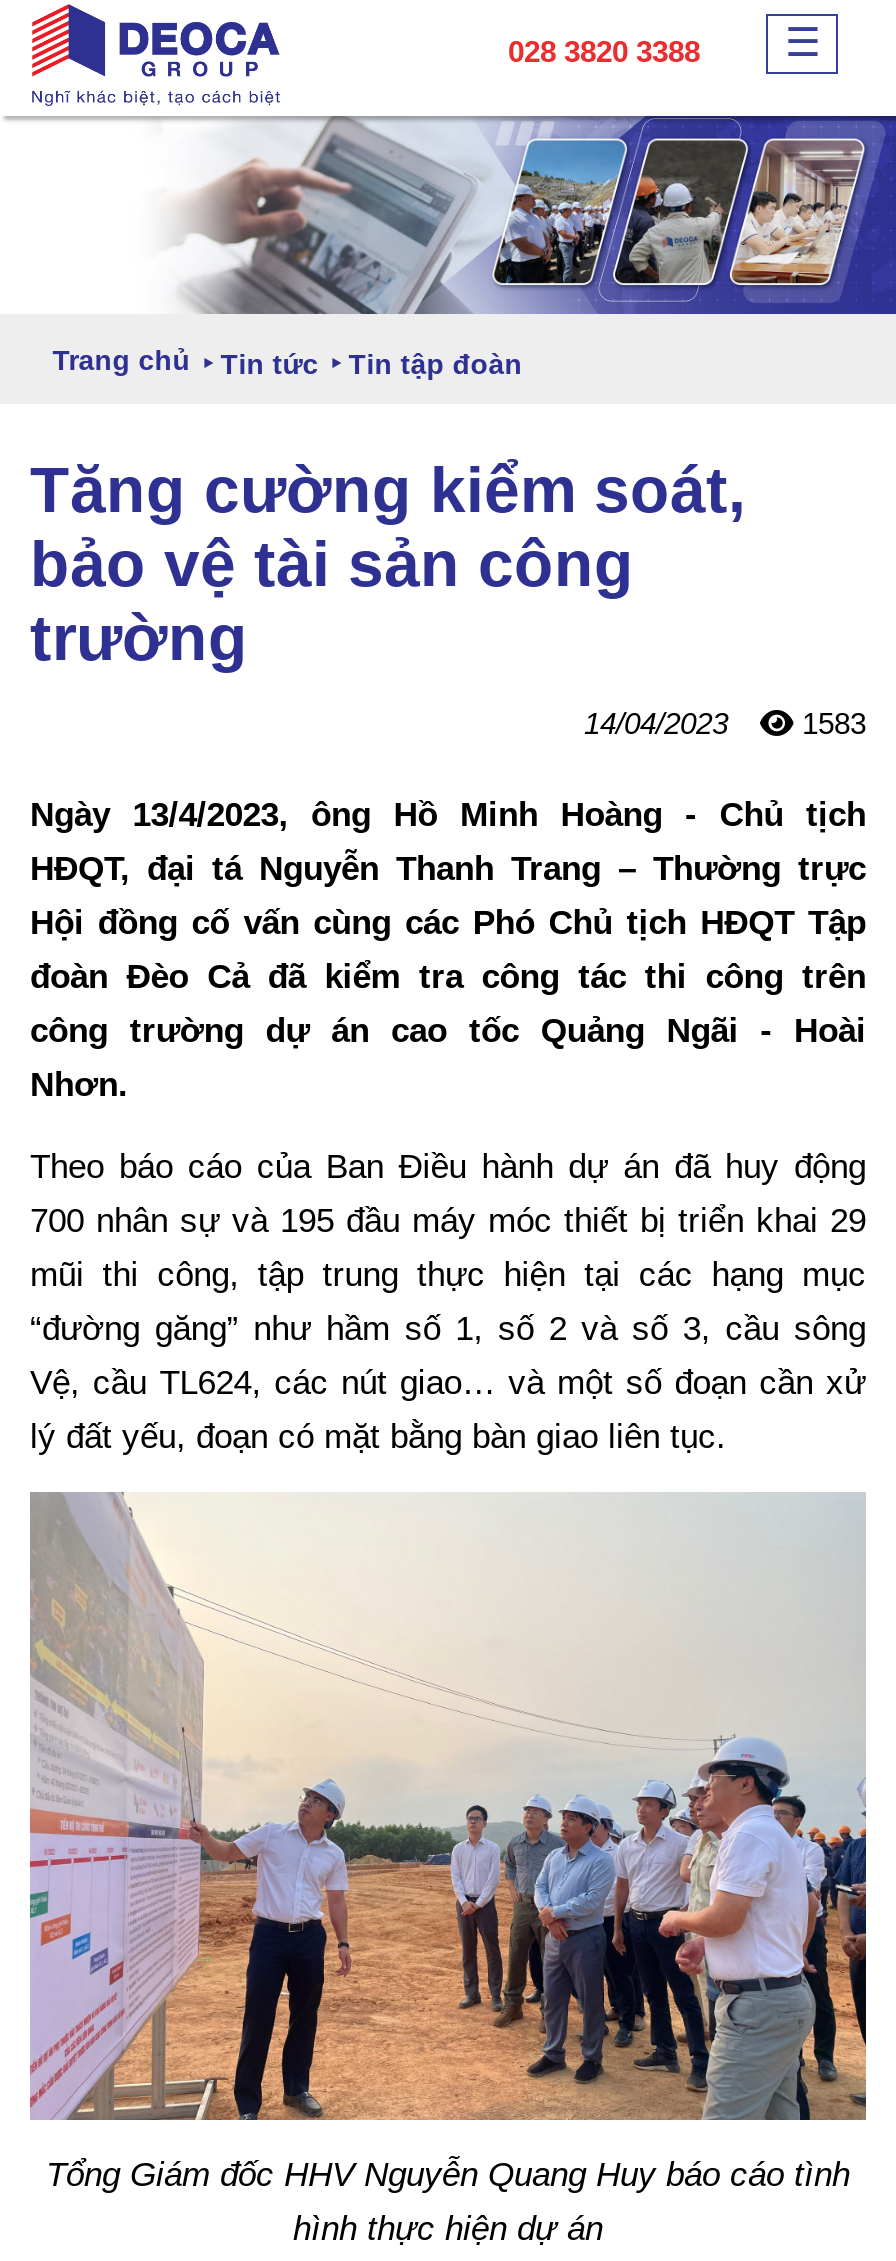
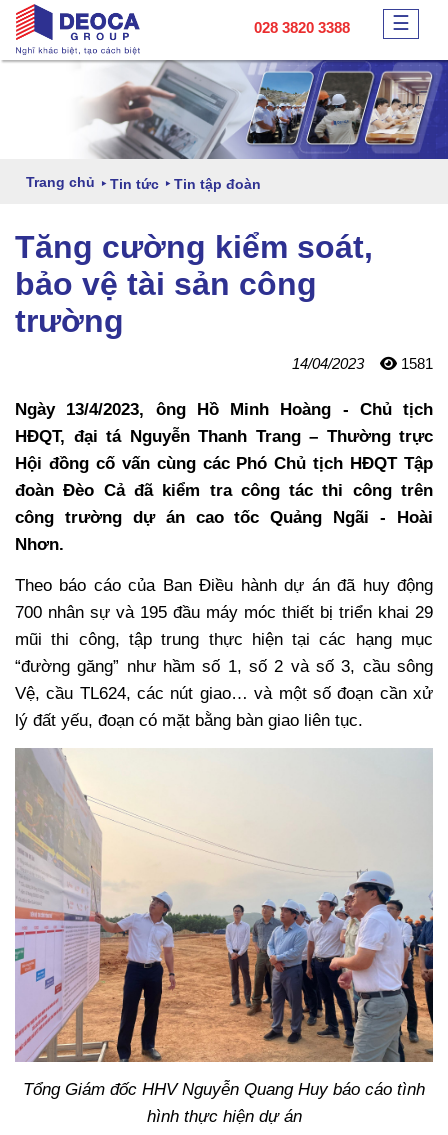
- 14/04/2023 1583
+ 14/04/2023 1581
